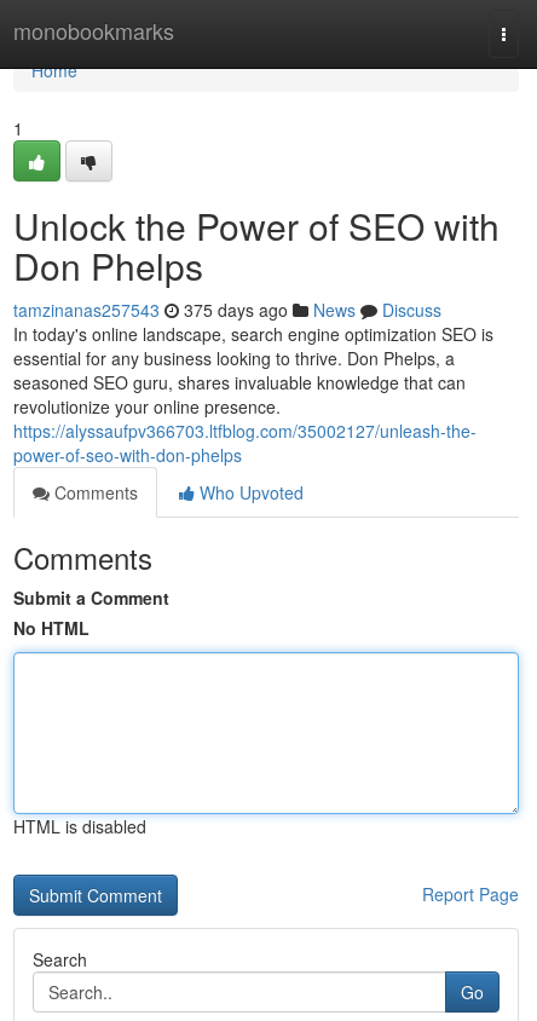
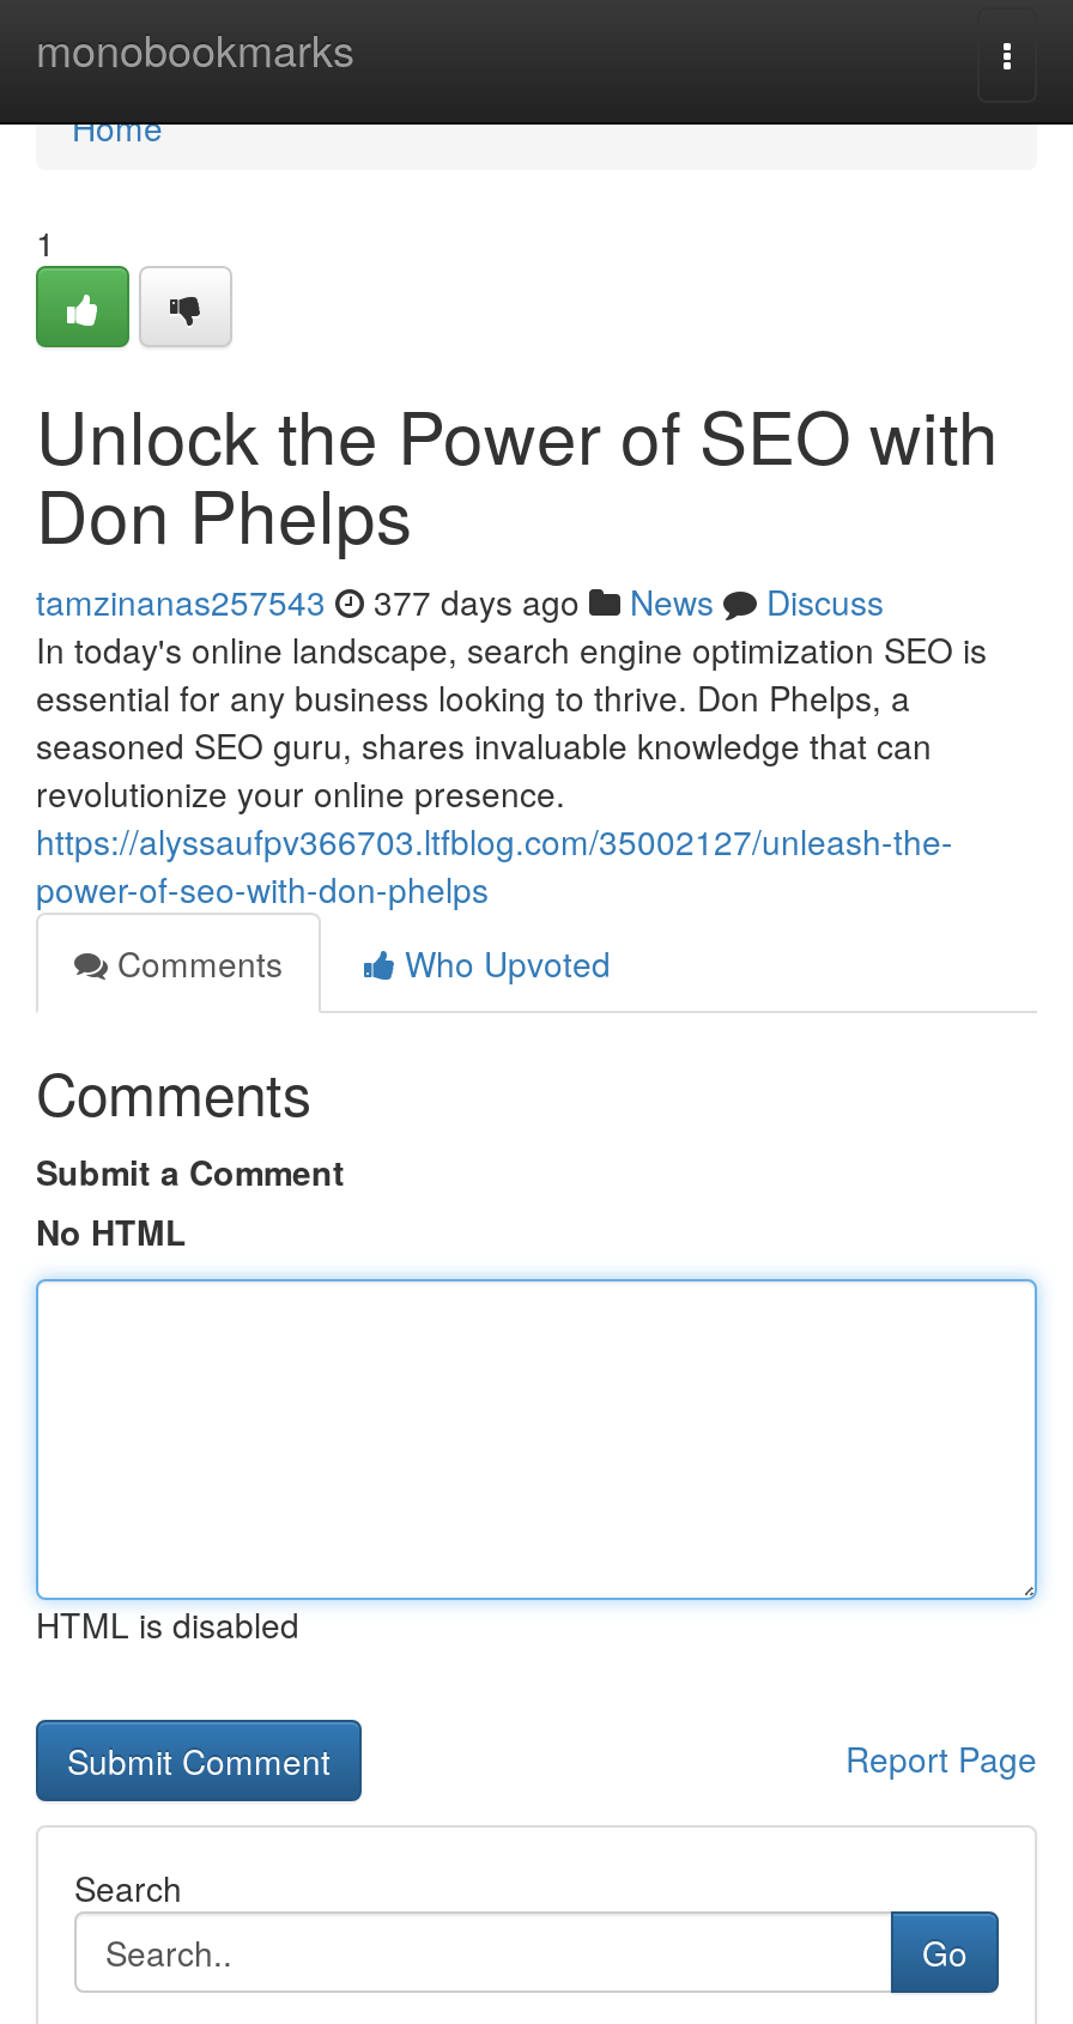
- tamzinanas257543 375 days ago News Discuss
+ tamzinanas257543 377 days ago News Discuss
